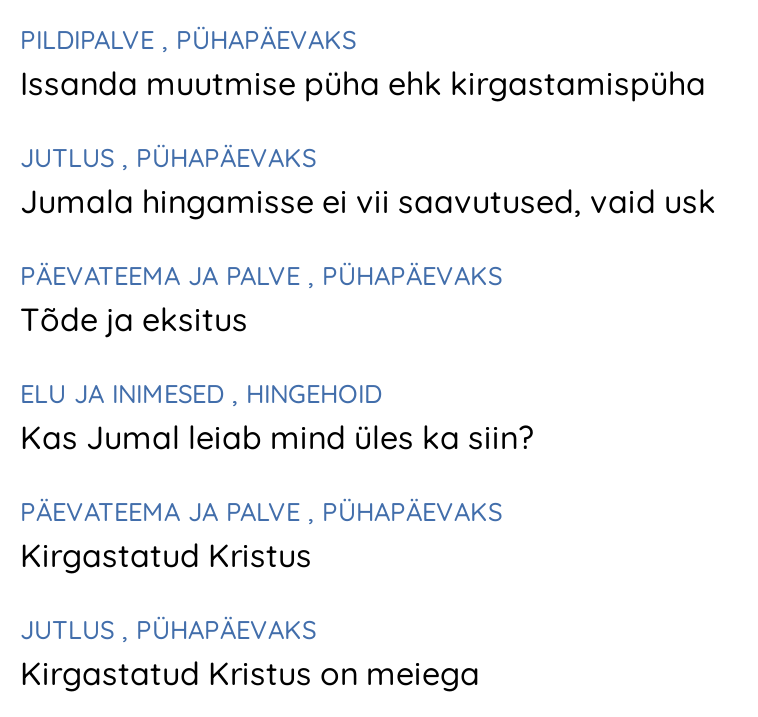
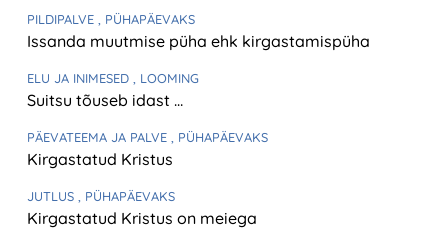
- JUTLUS, PÜHAPÄEVAKS
- Jumala hingamisse ei vii saavutused, vaid usk
- PÄEVATEEMA JA PALVE, PÜHAPÄEVAKS
- Tõde ja eksitus
- ELU JA INIMESED, HINGEHOID
- Kas Jumal leiab mind üles ka siin?
+ ELU JA INIMESED, LOOMING
+ Suitsu tõuseb idast …
